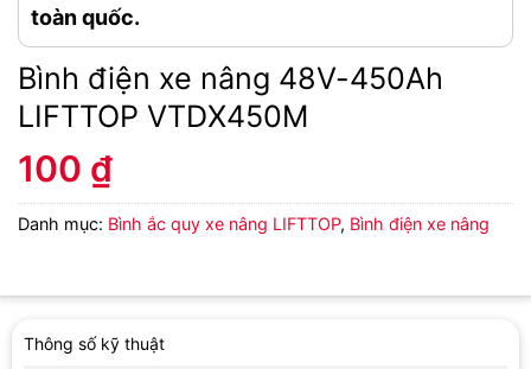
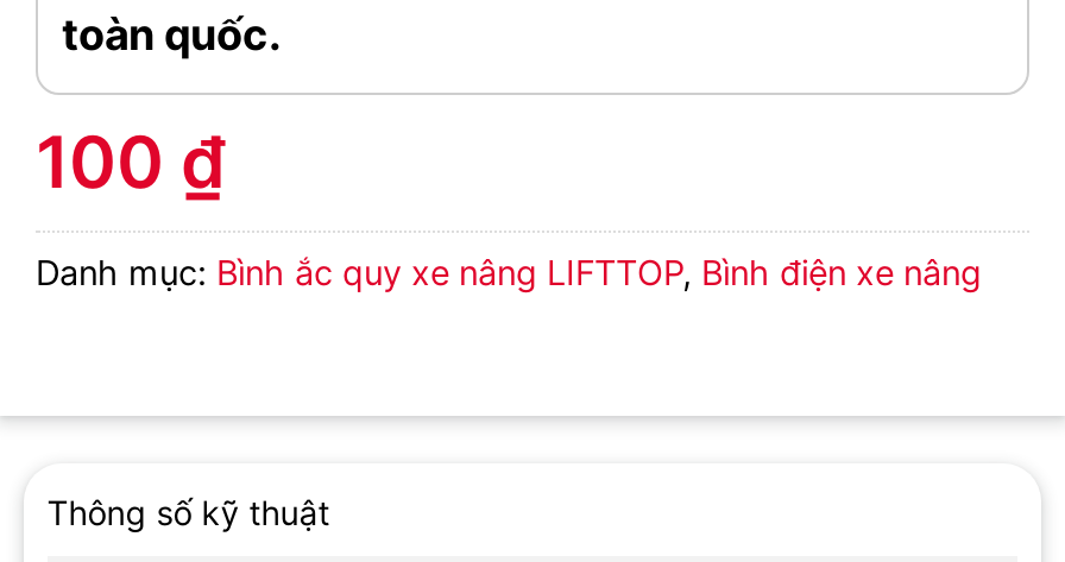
- Bình điện xe nâng 48V-450Ah
- LIFTTOP VTDX450M
